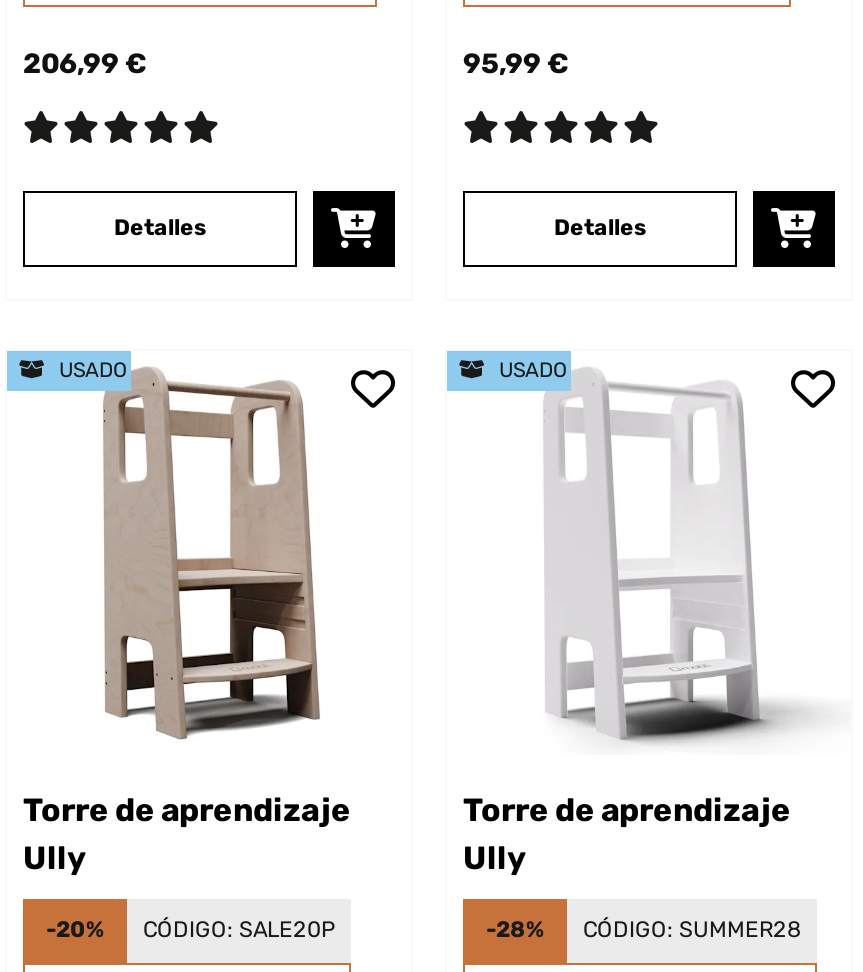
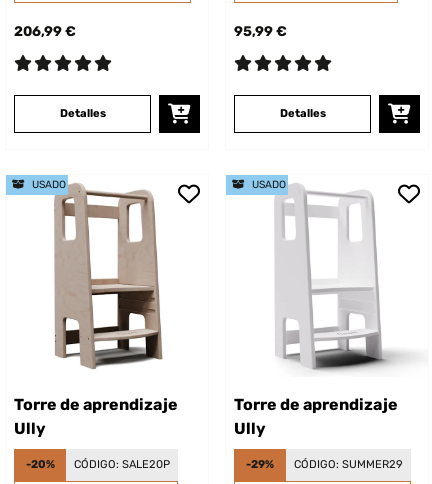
- -28%
+ -29%

- CÓDIGO: SUMMER28
+ CÓDIGO: SUMMER29
